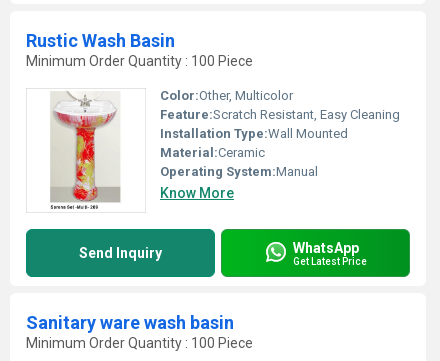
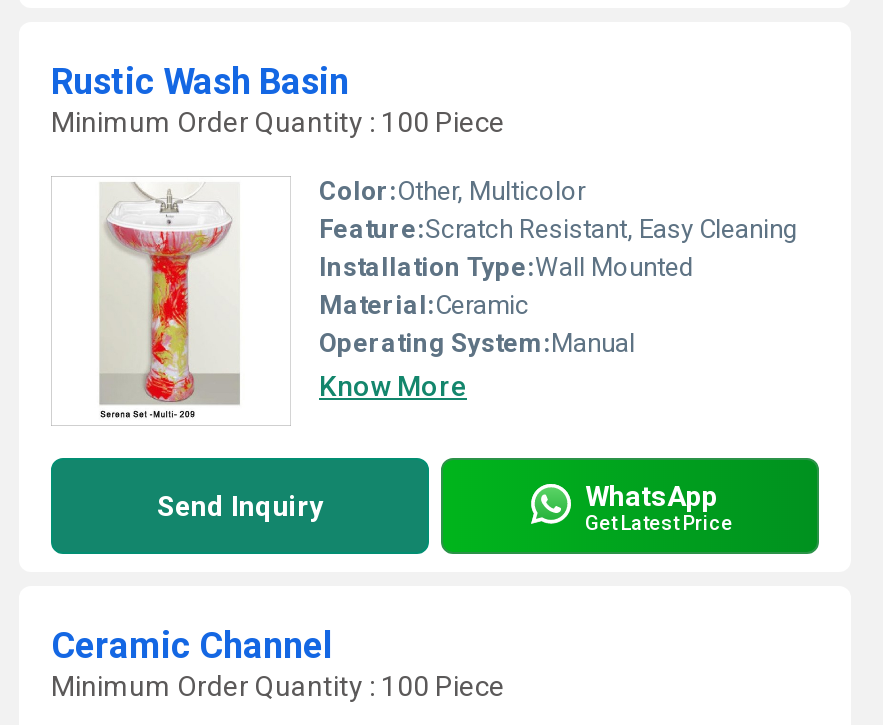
- Sanitary ware wash basin
+ Ceramic Channel
